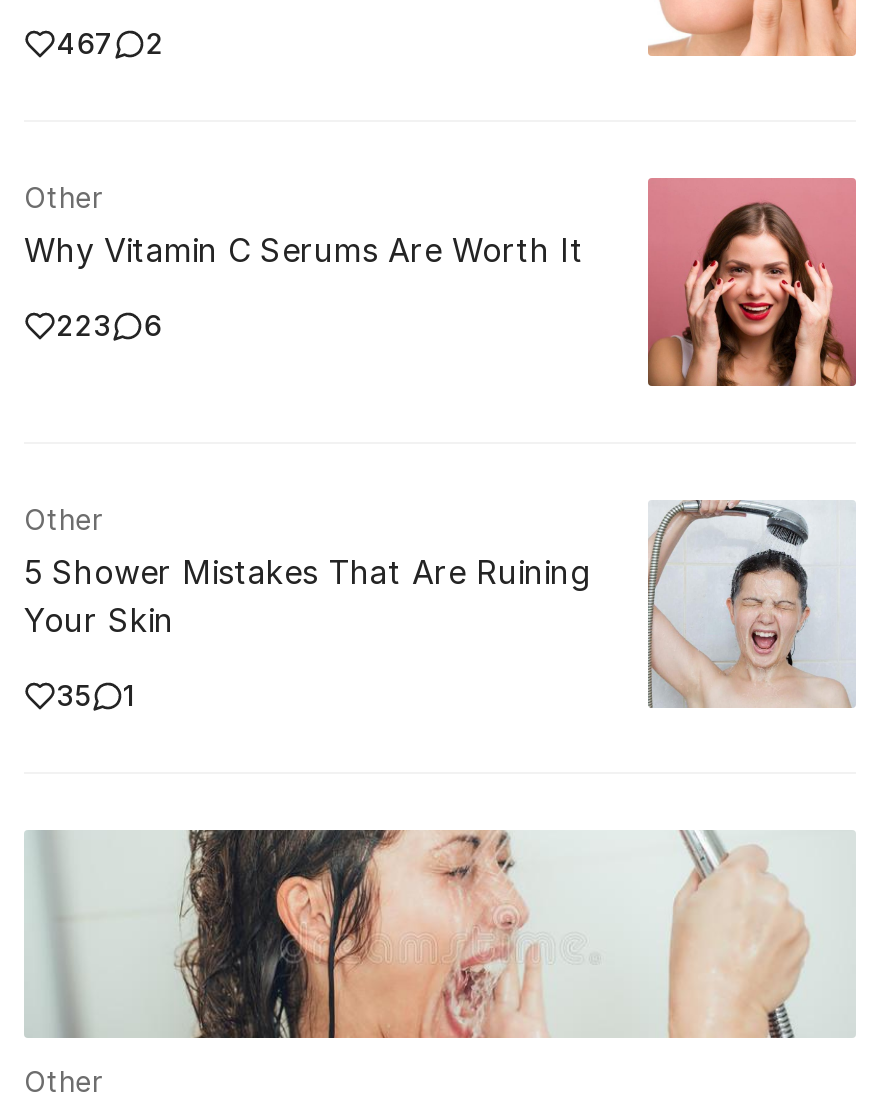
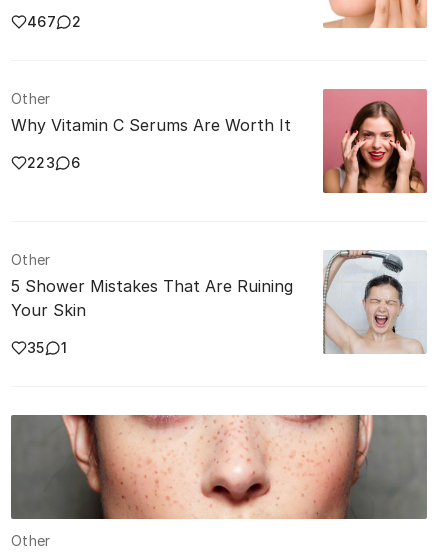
- [image]
+ [image]
